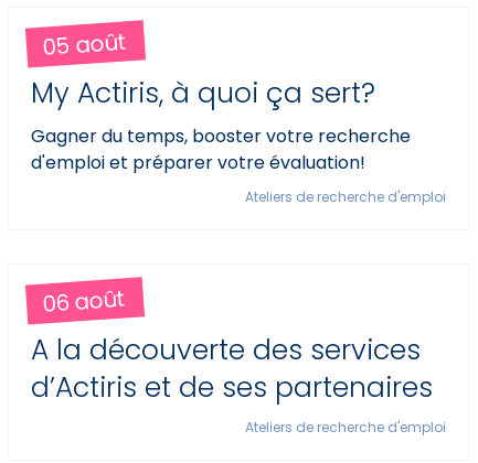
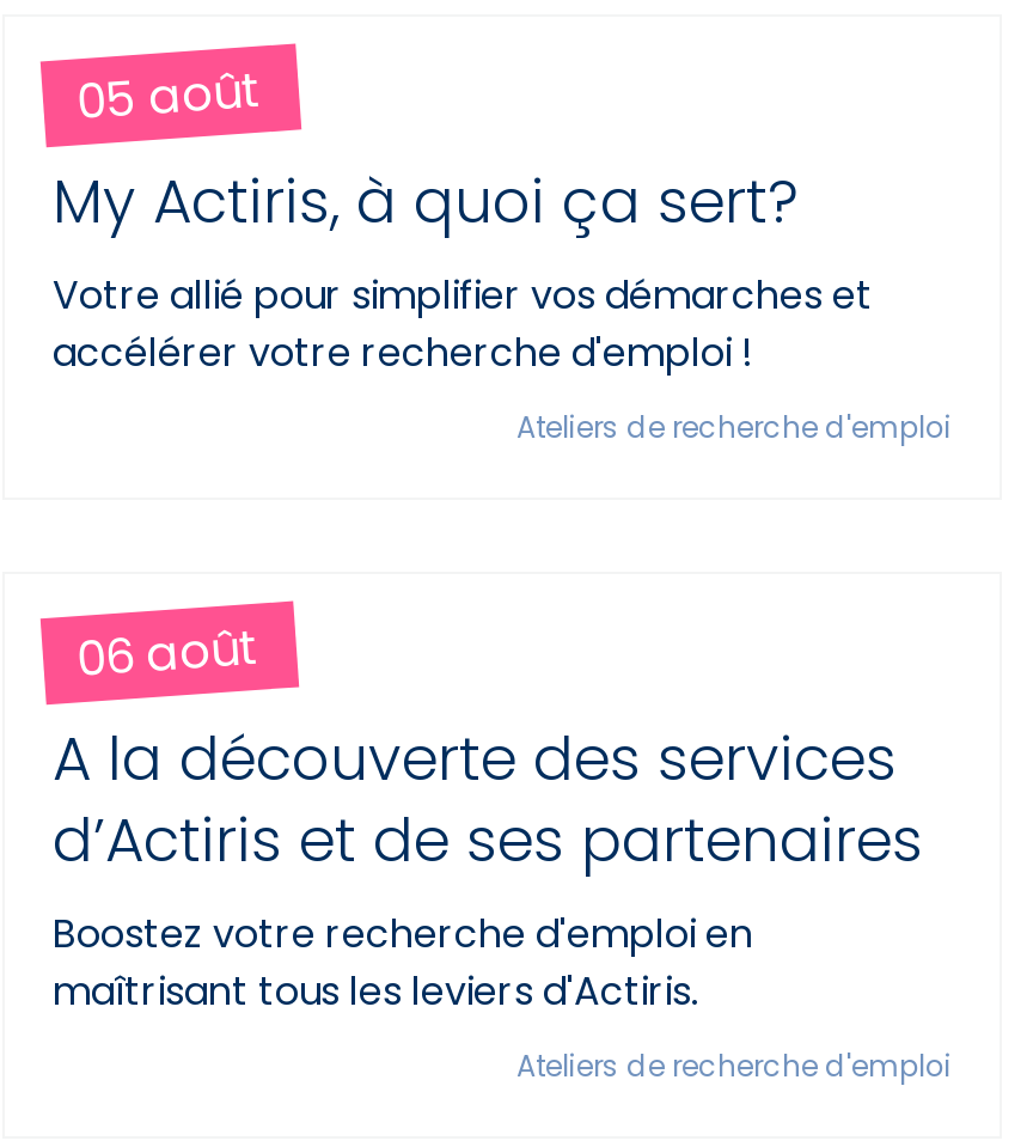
- Gagner du temps, booster votre recherche
- d'emploi et préparer votre évaluation!
+ Votre allié pour simplifier vos démarches et
+ accélérer votre recherche d'emploi !

+ Boostez votre recherche d'emploi en
+ maîtrisant tous les leviers d'Actiris.
